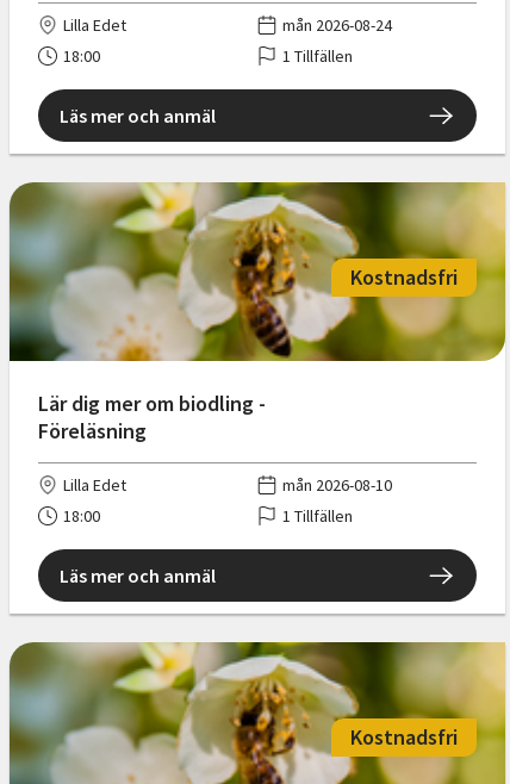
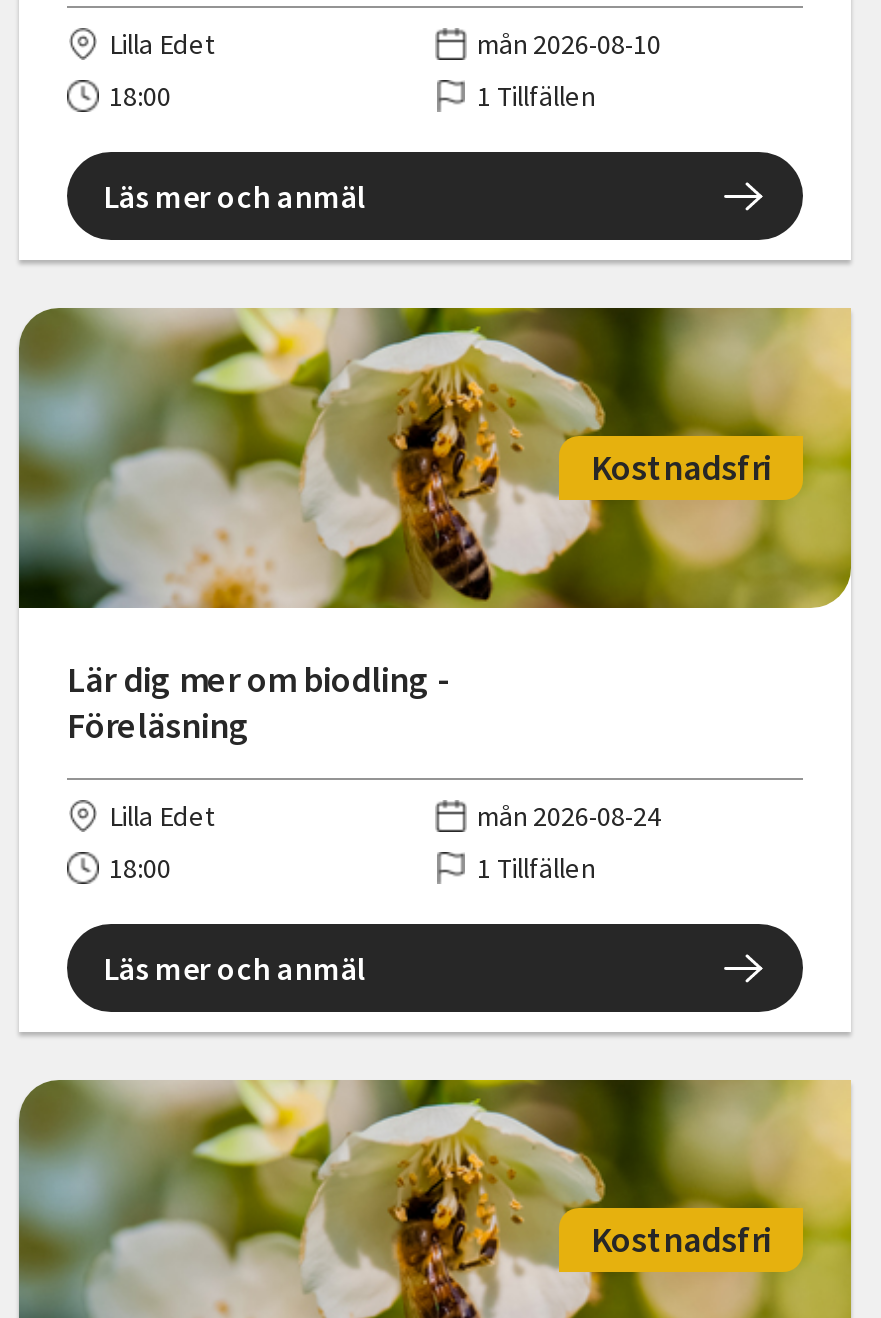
- mån 2026-08-24
+ mån 2026-08-10

- mån 2026-08-10
+ mån 2026-08-24
